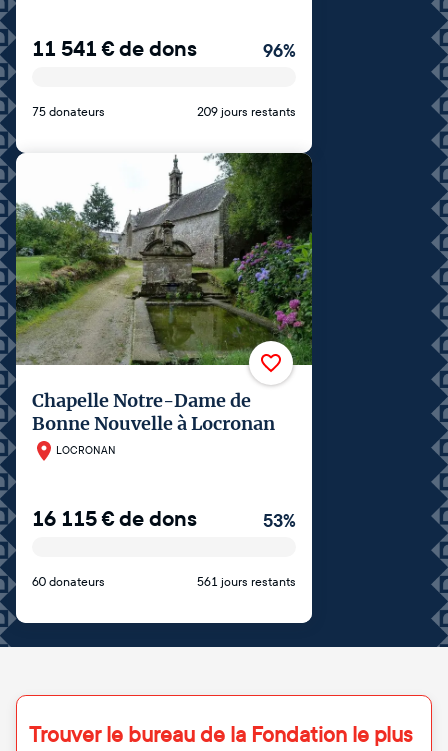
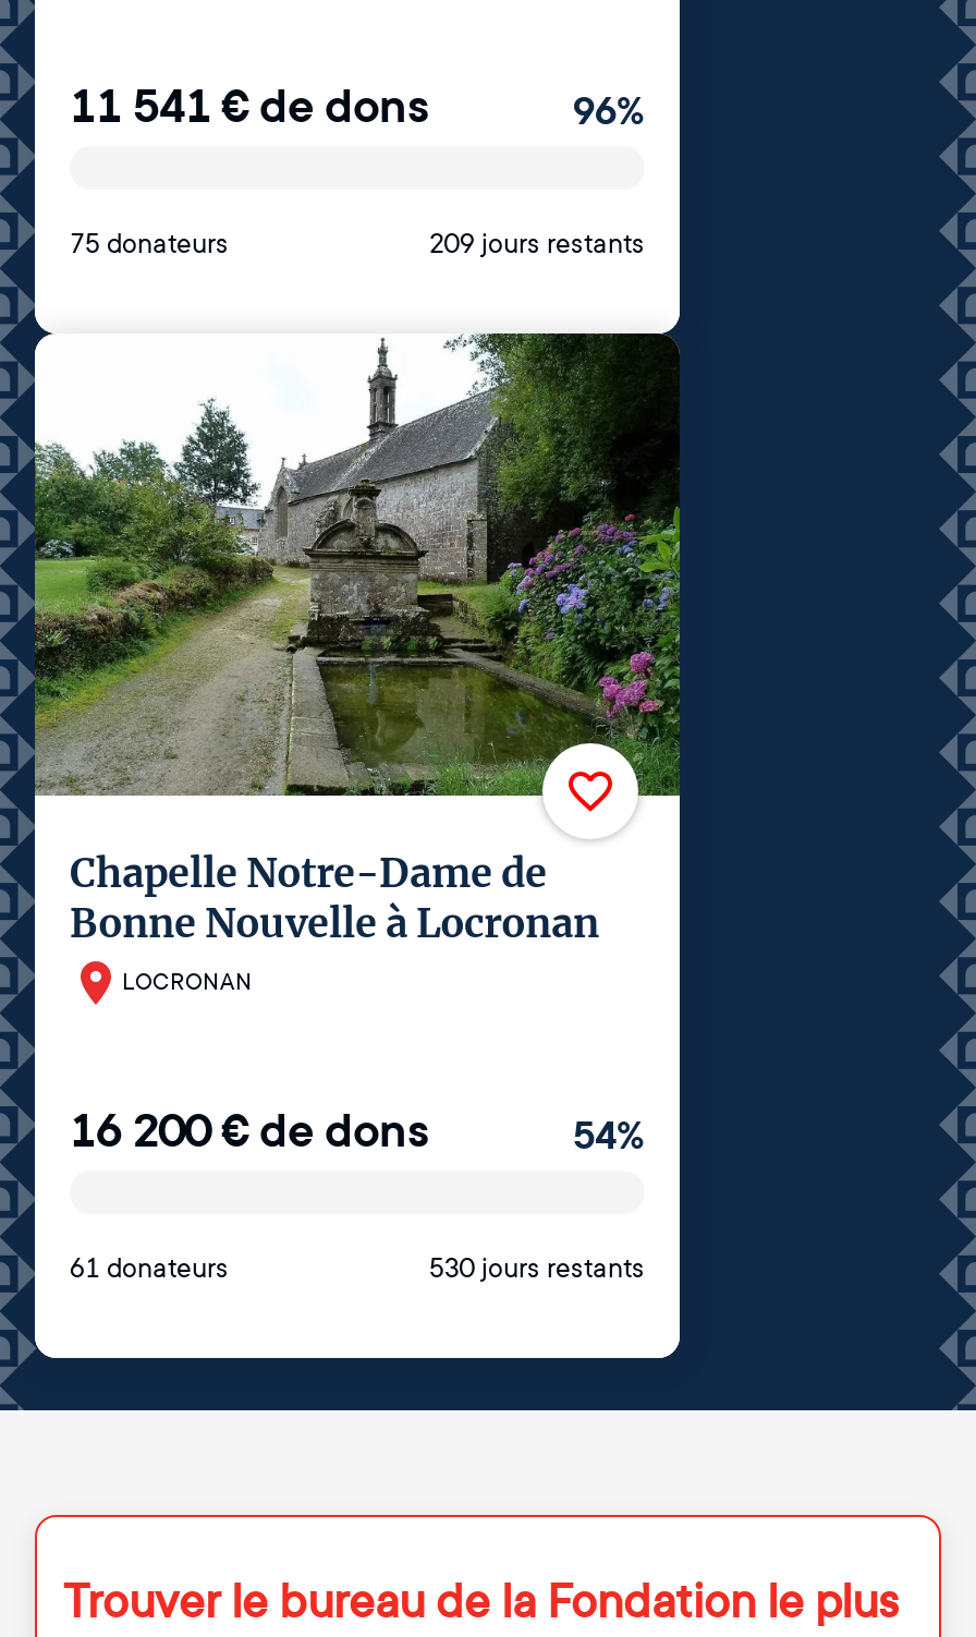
- 16 115€de dons
+ 16 200€de dons

- 53%
+ 54%

- 60 donateurs
+ 61 donateurs

- 561 jours restants
+ 530 jours restants
